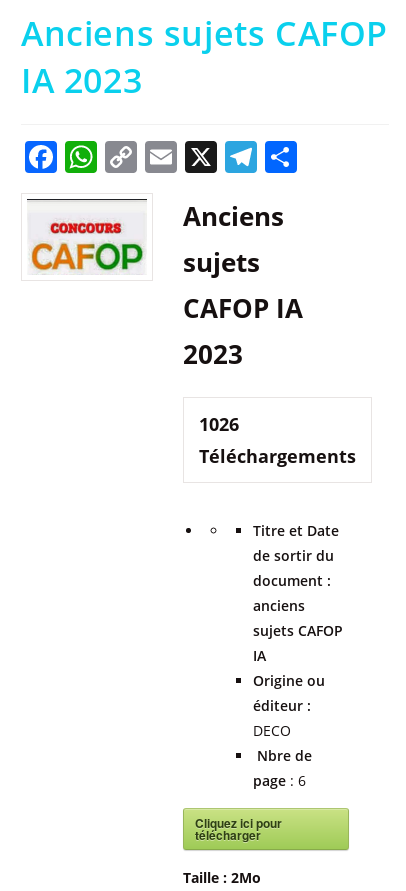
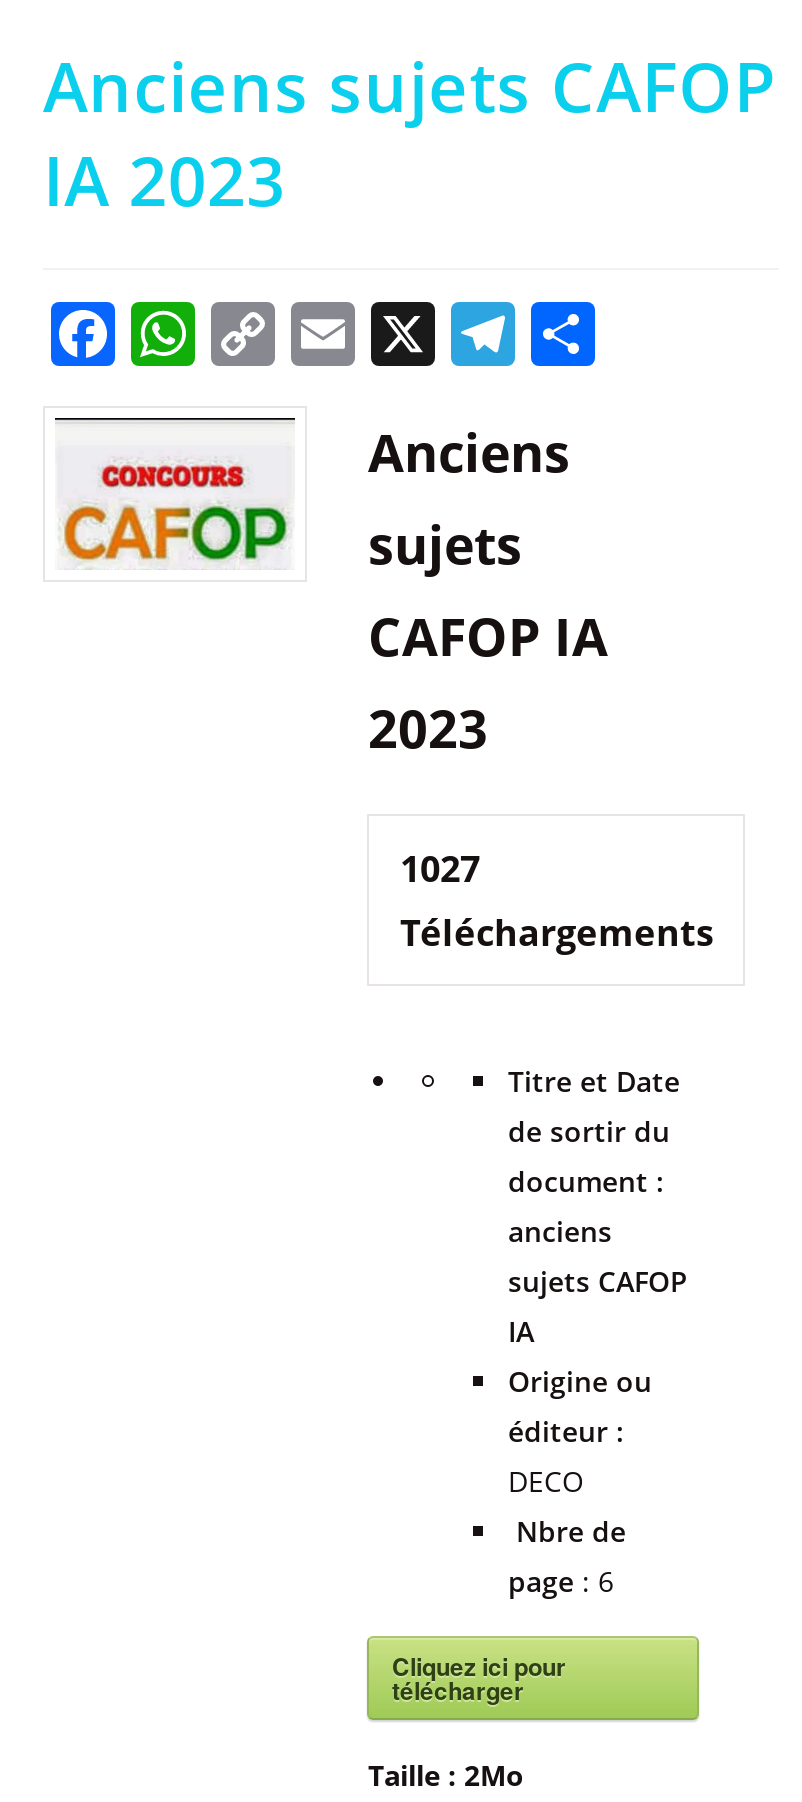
- 1026
+ 1027
